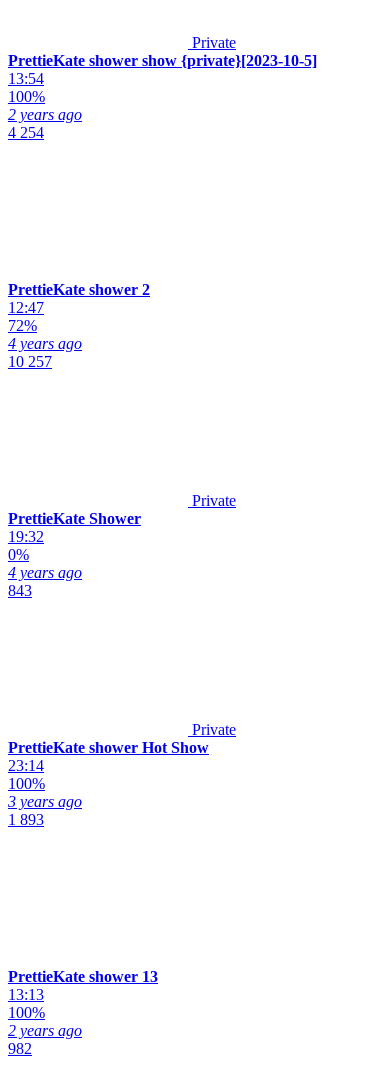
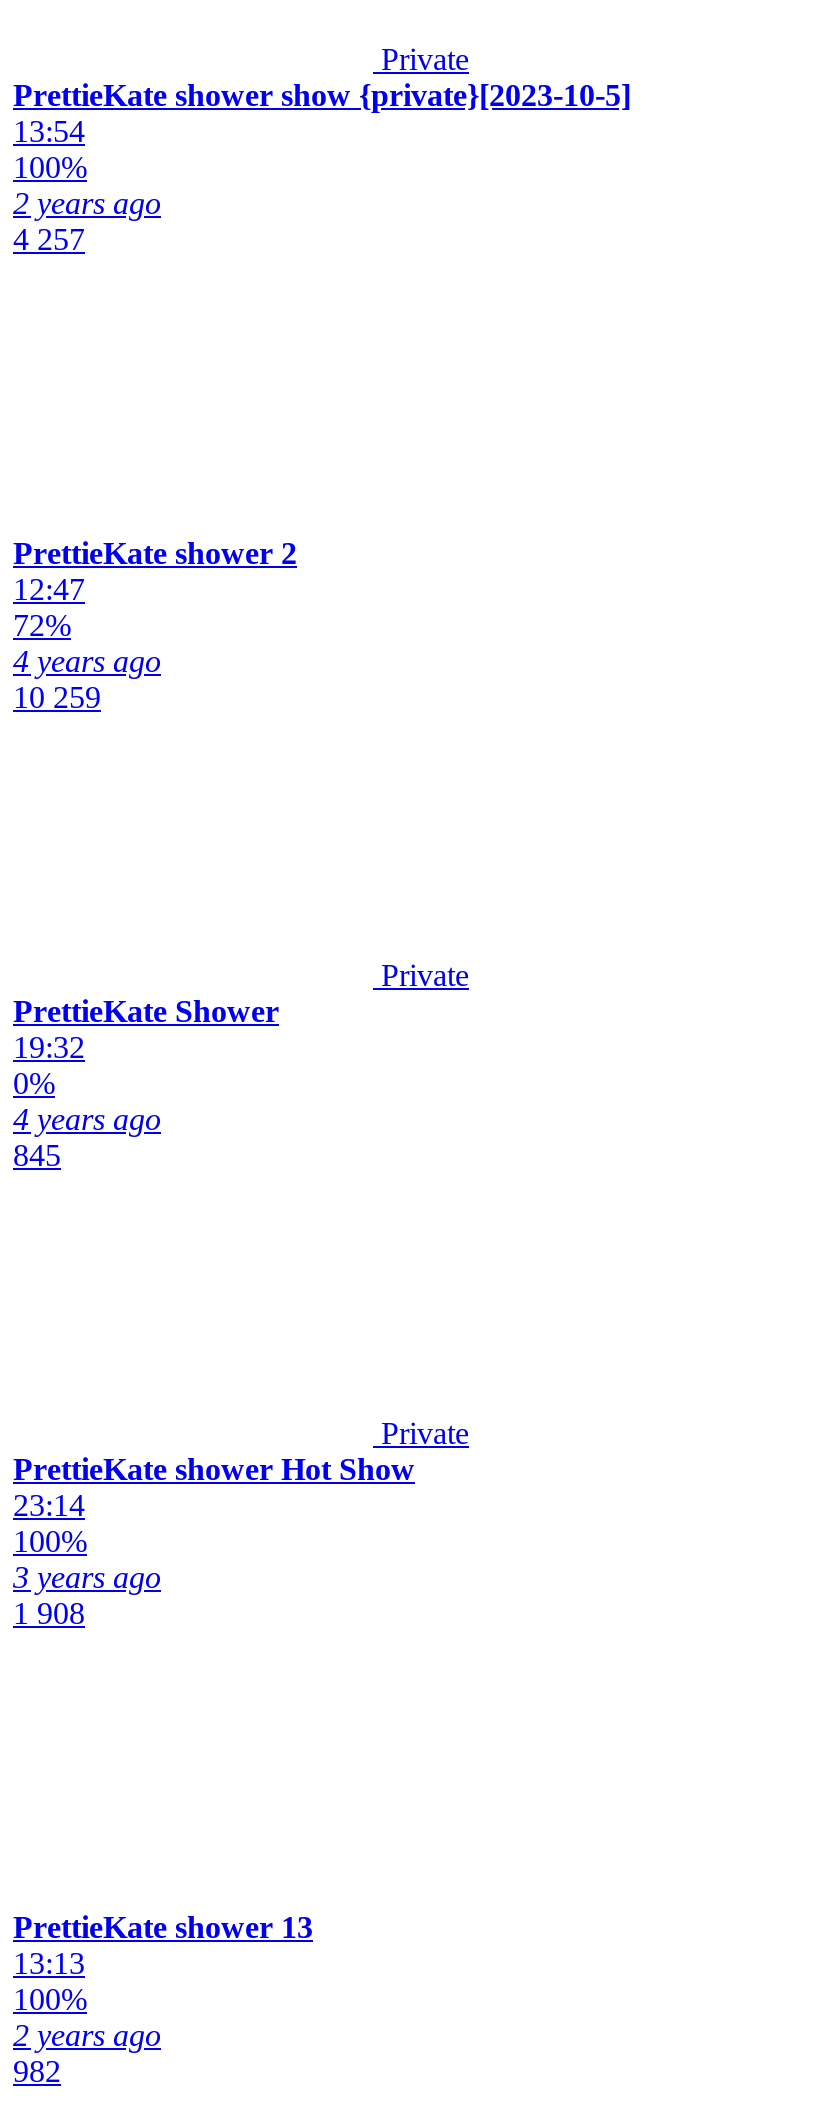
- 4 254
+ 4 257

- 10 257
+ 10 259

- 843
+ 845

- 1 893
+ 1 908
